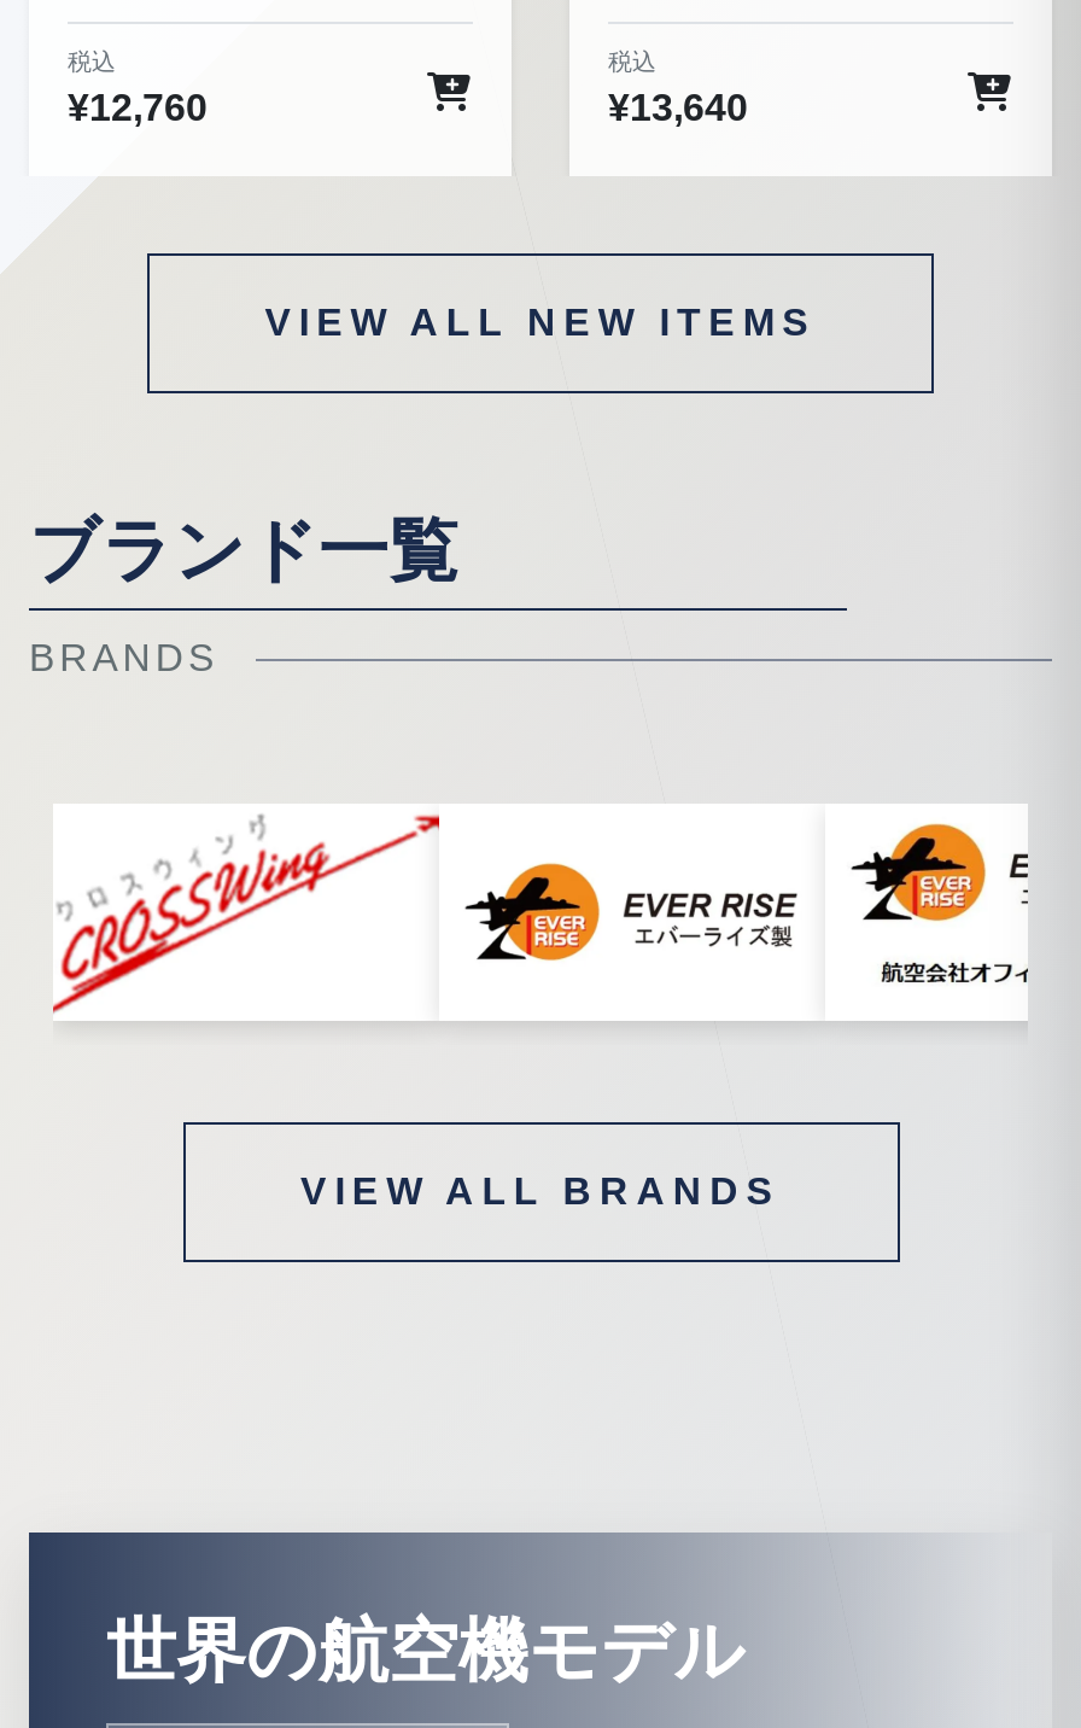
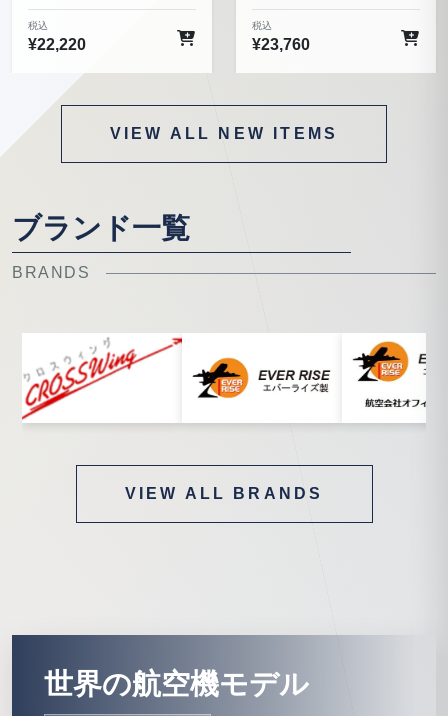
- ¥12,760
+ ¥22,220

- ¥13,640
+ ¥23,760
